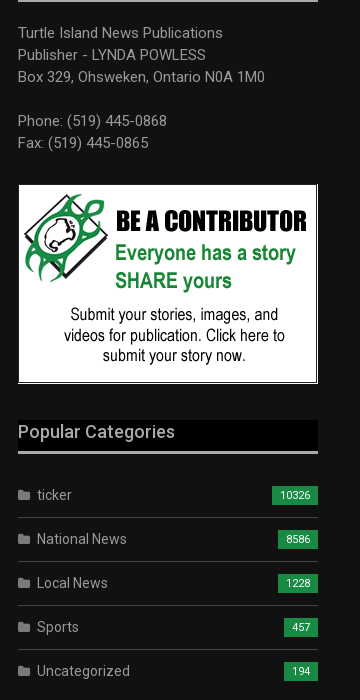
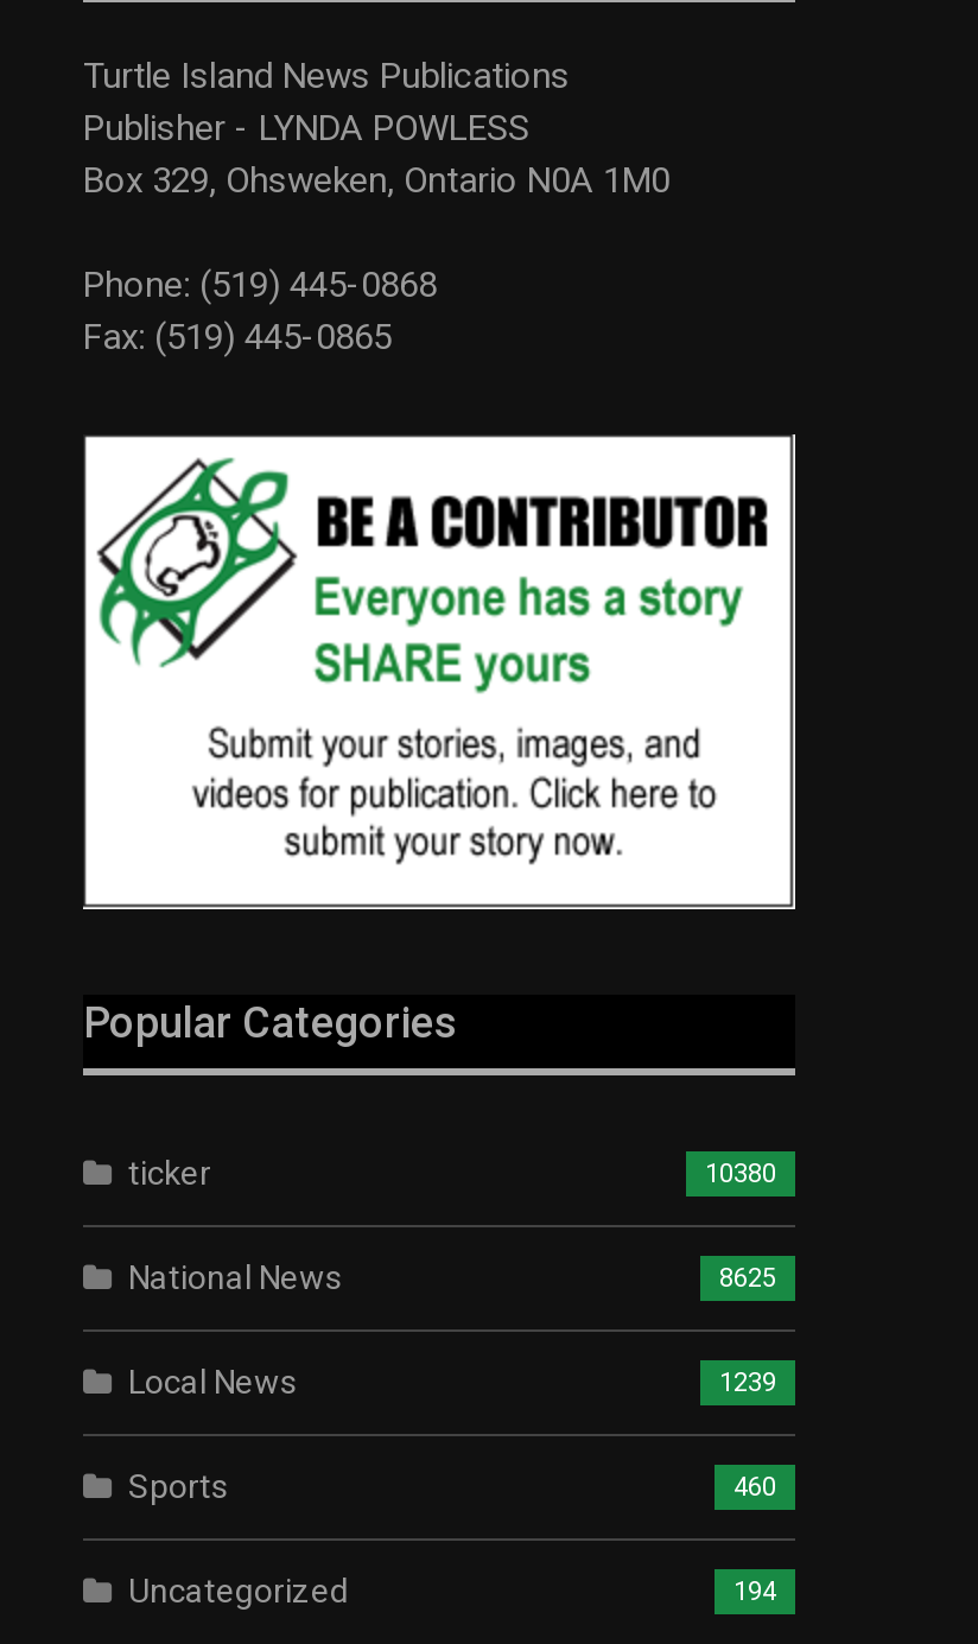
- 10326
+ 10380

- 8586
+ 8625

- 1228
+ 1239

- 457
+ 460
